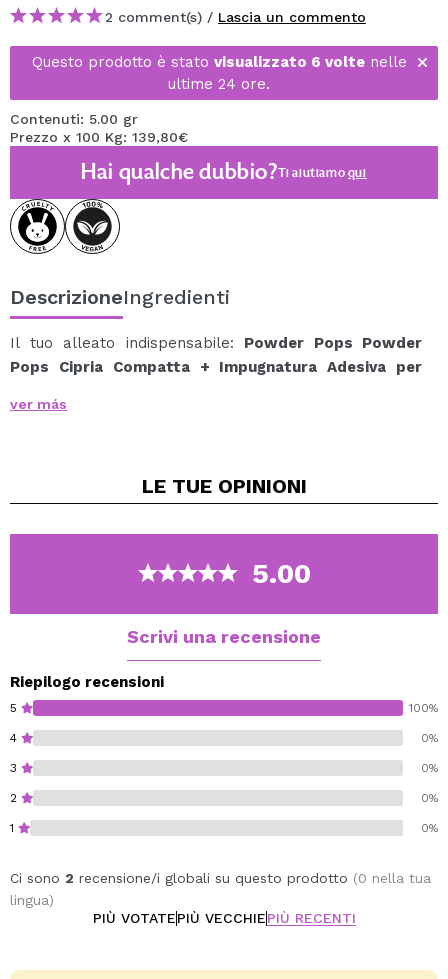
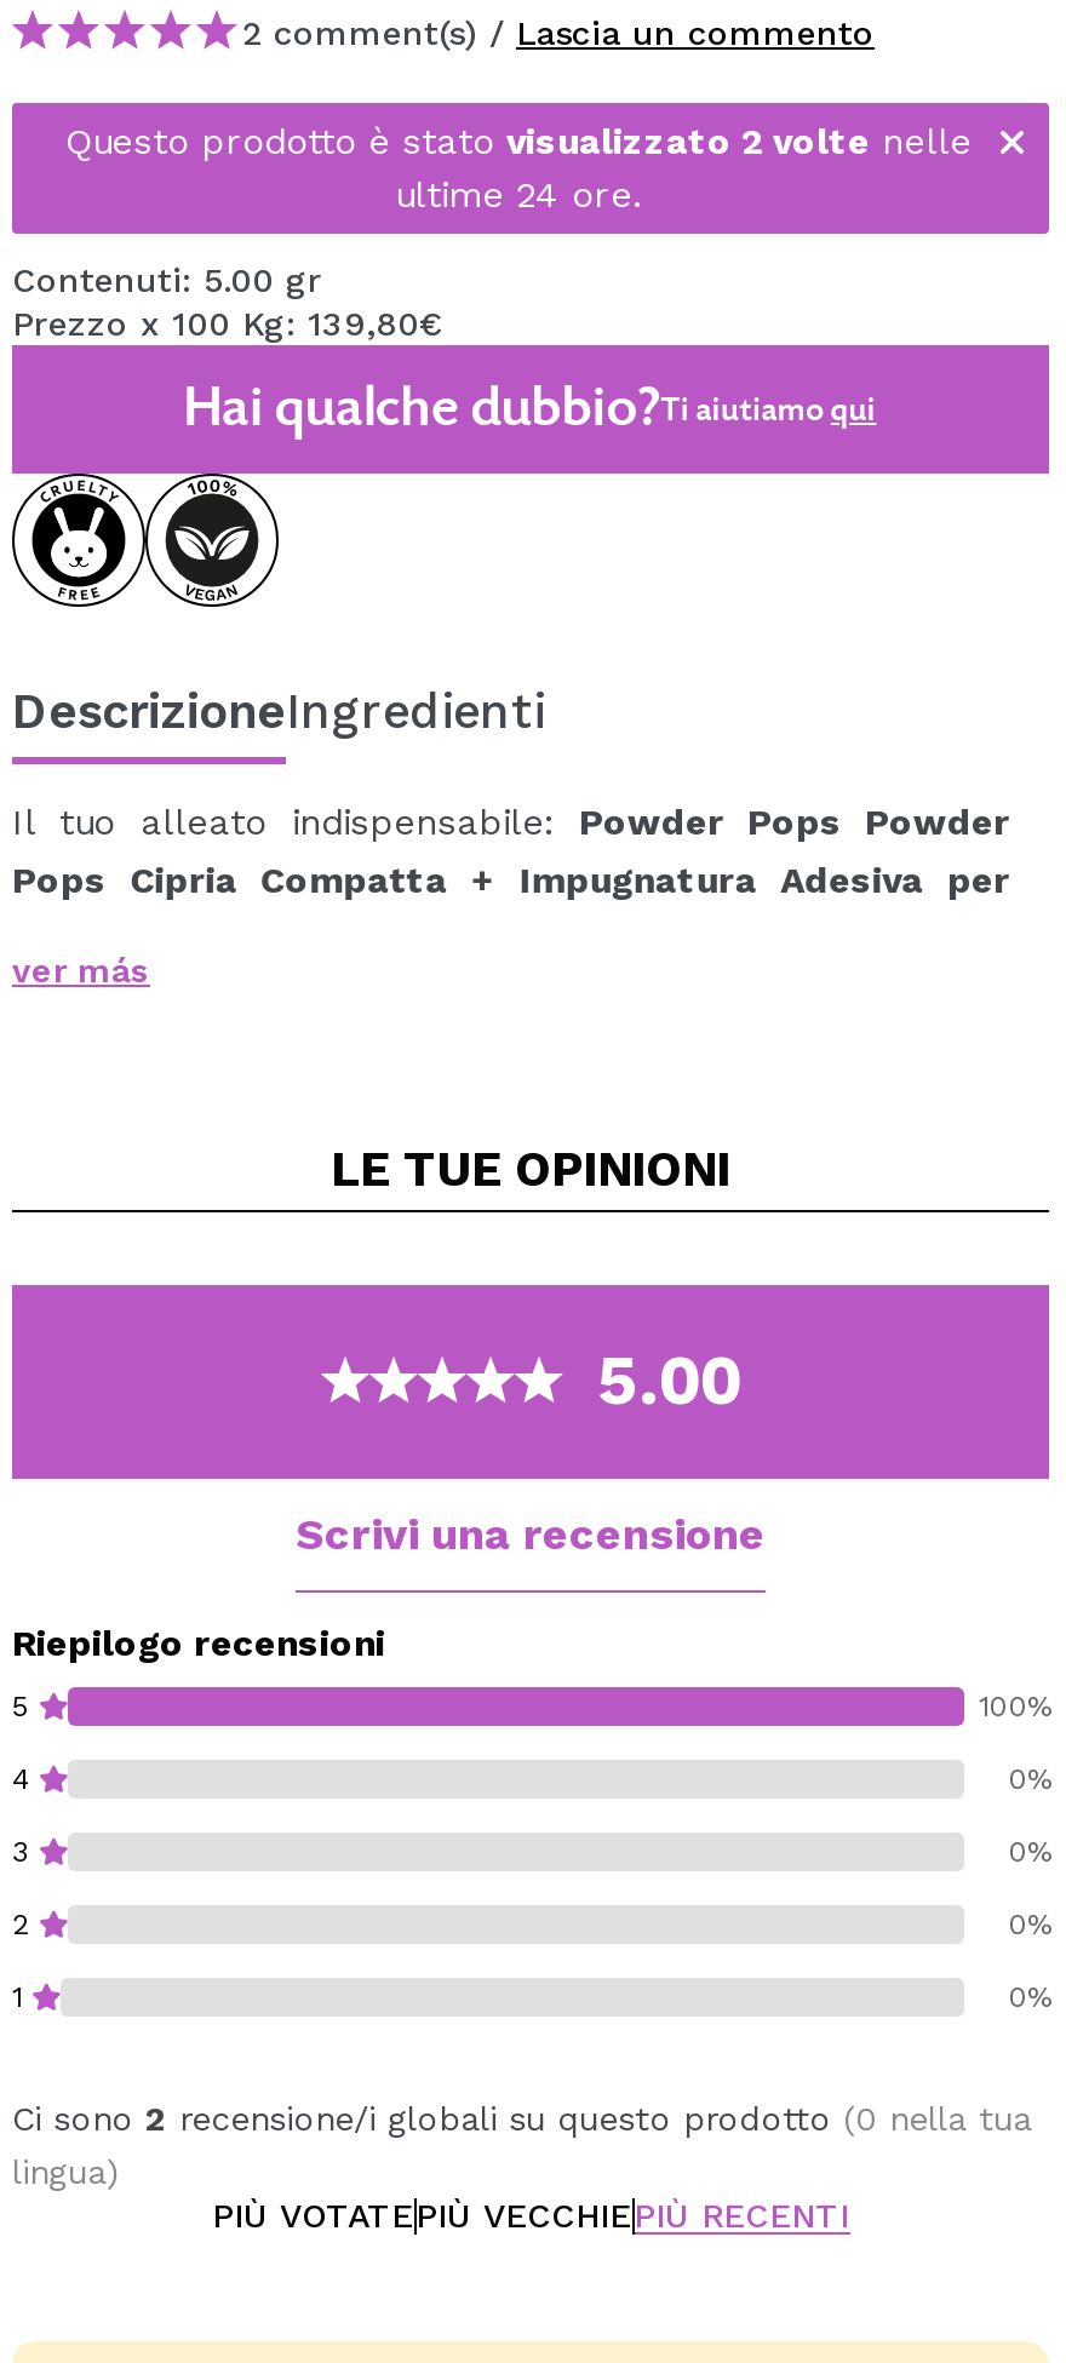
- Questo prodotto è stato visualizzato 6 volte nelle
+ Questo prodotto è stato visualizzato 2 volte nelle
